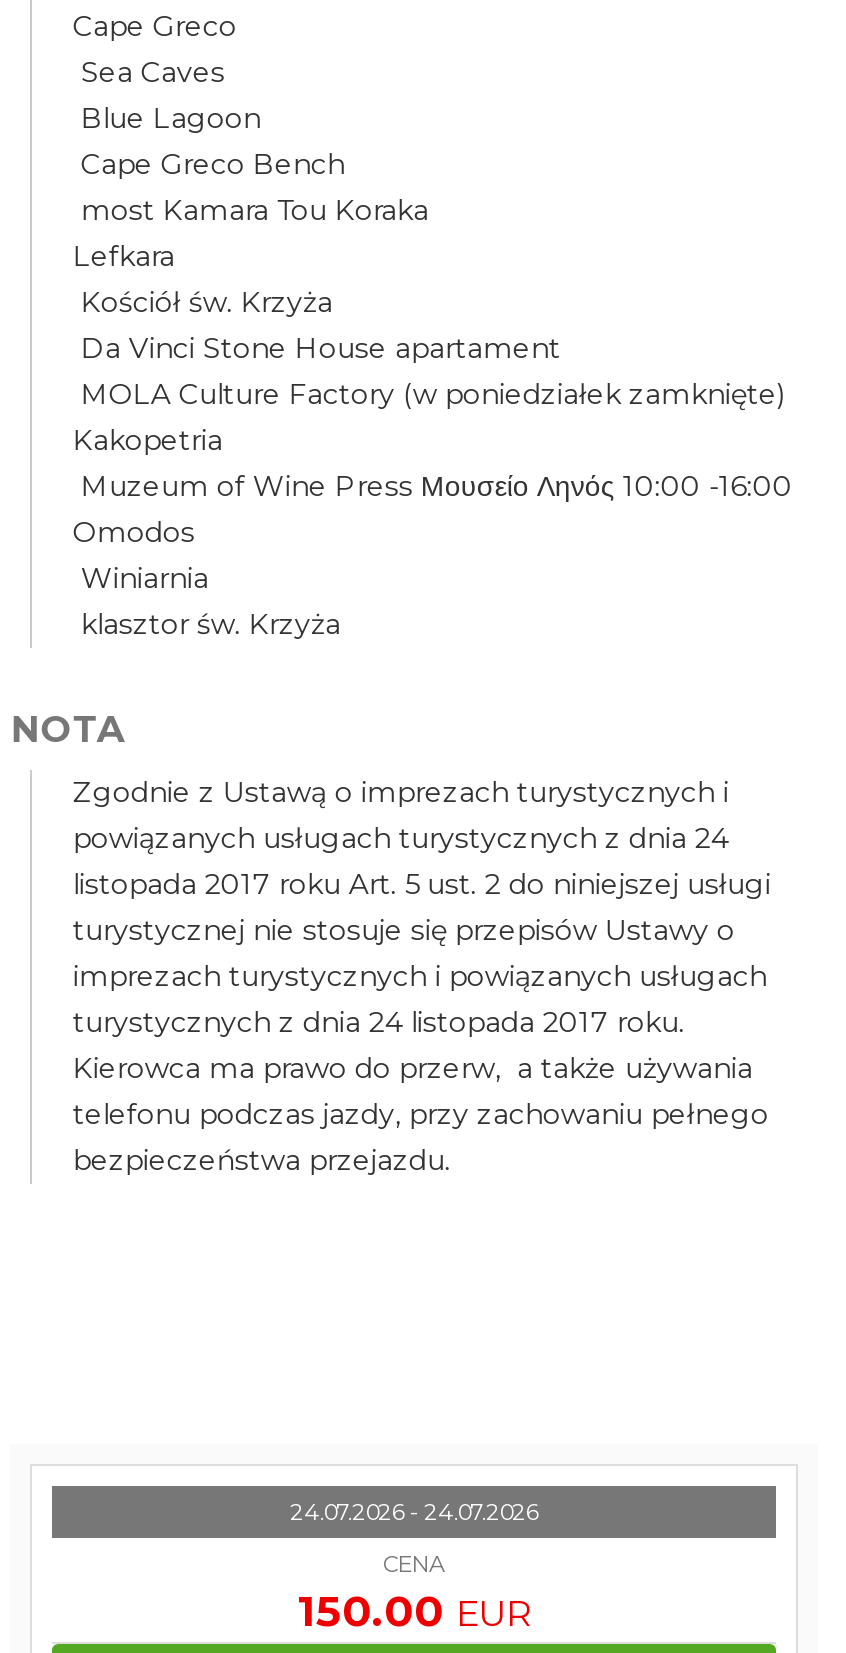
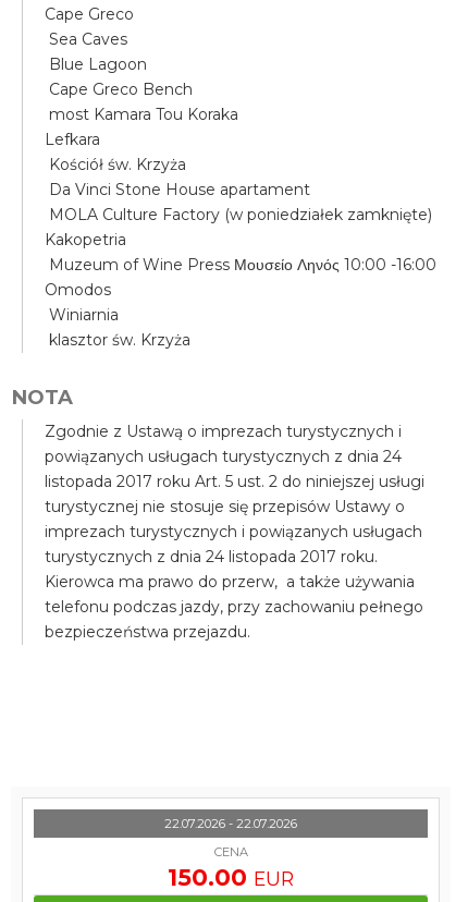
- 24.07.2026 - 24.07.2026
+ 22.07.2026 - 22.07.2026
